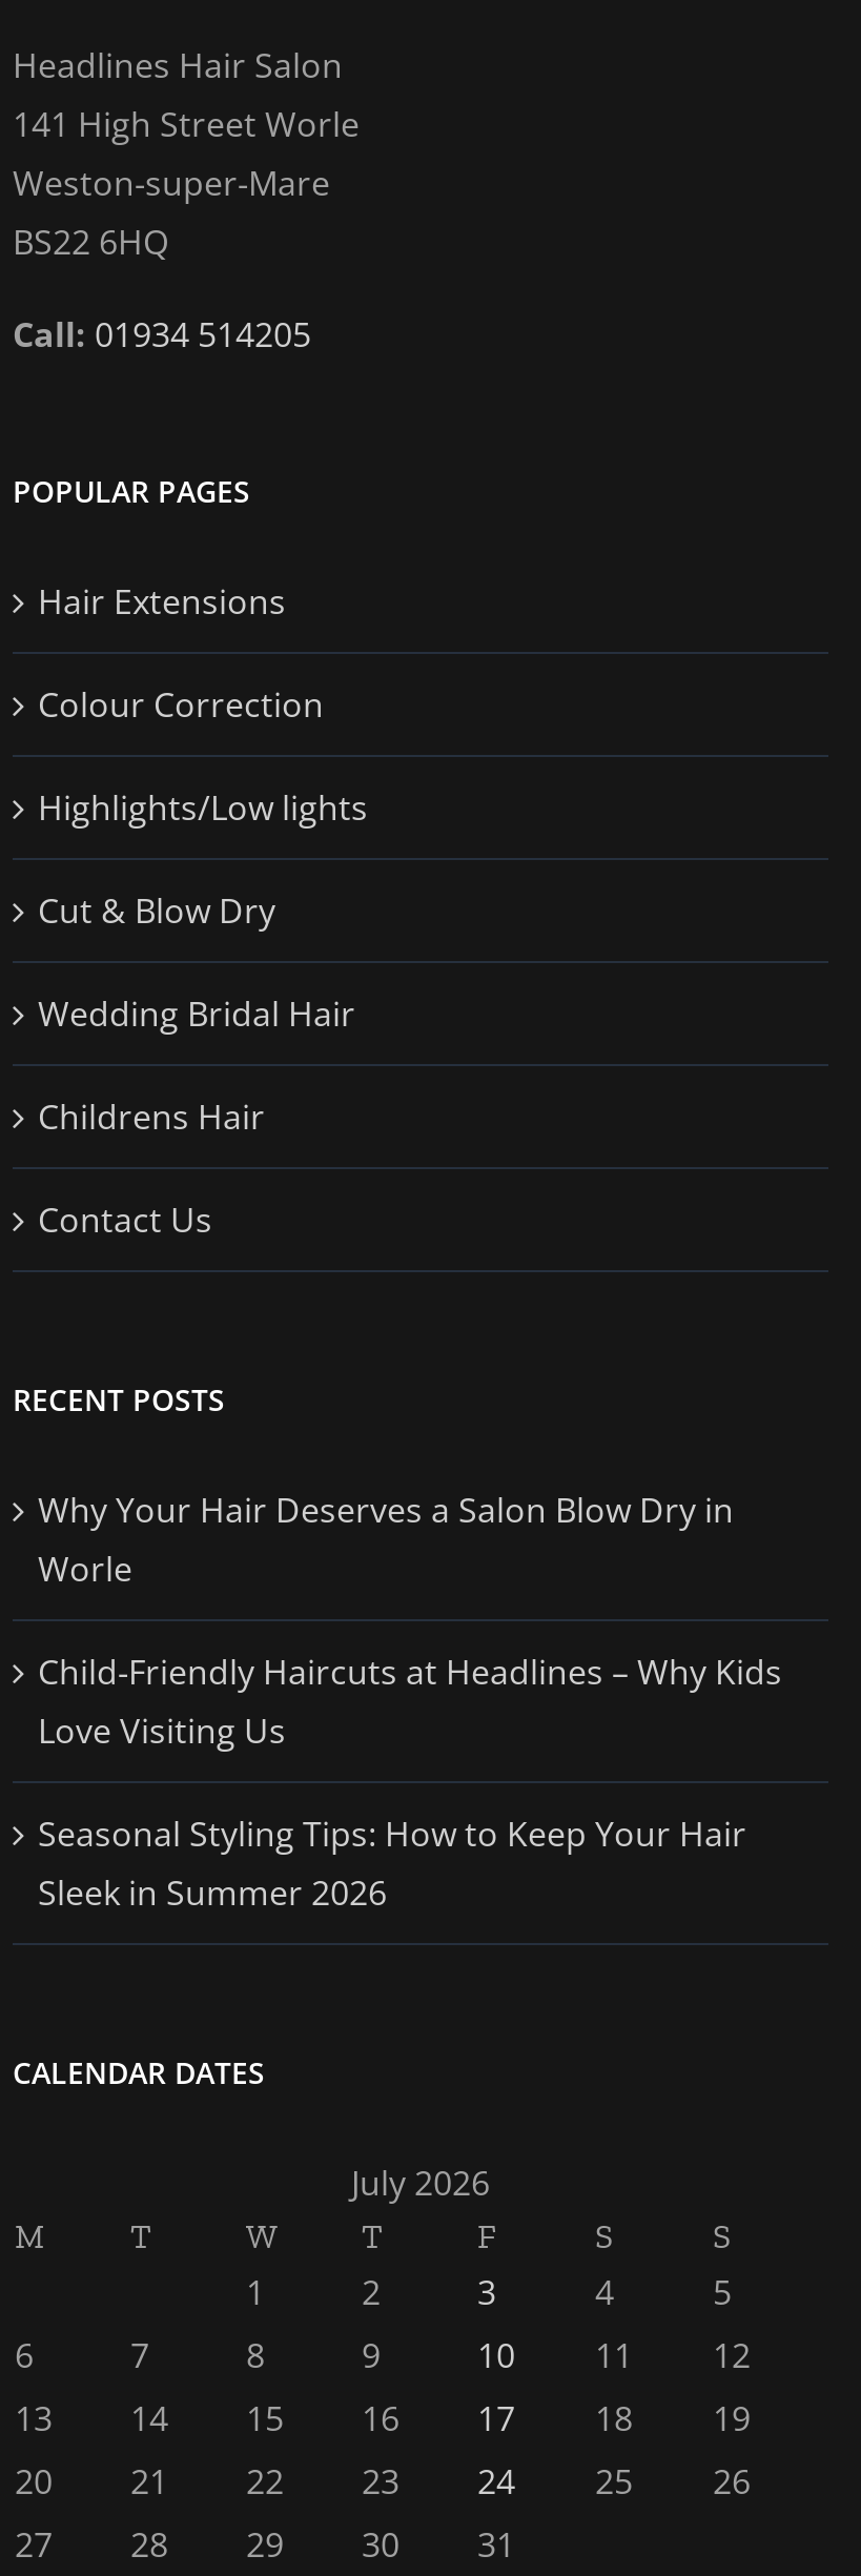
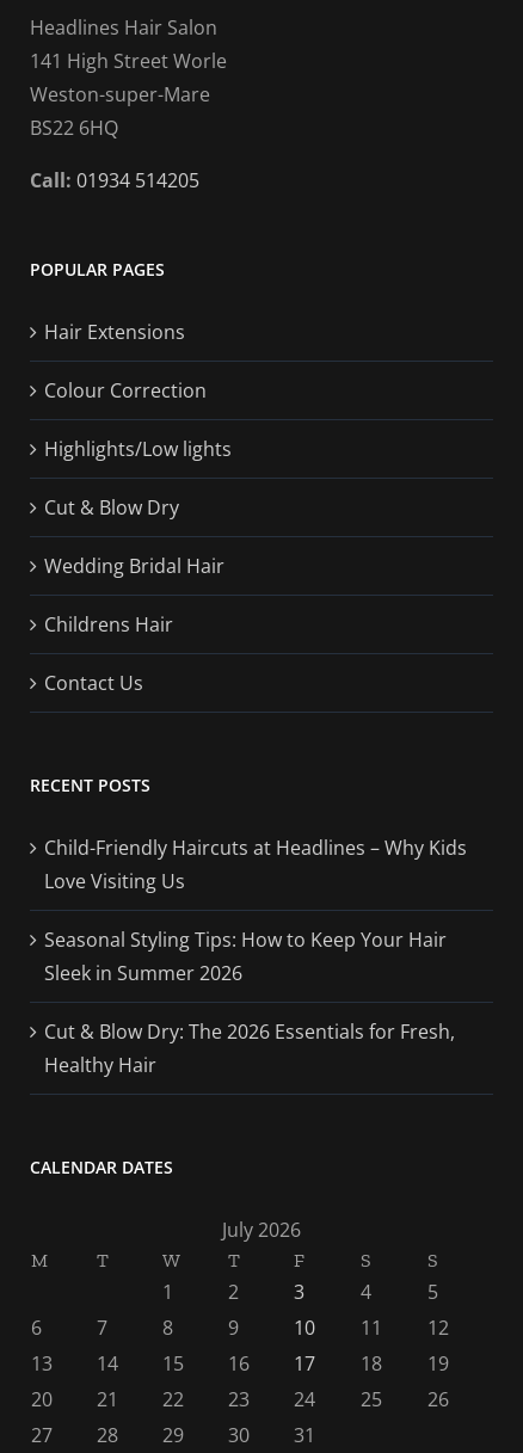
- Why Your Hair Deserves a Salon Blow Dry in
- Worle

moved up: Child-Friendly Haircuts at Headlines – Why Kids | Love Visiting Us | Seasonal Styling Tips: How to Keep Your Hair | Sleek in Summer 2026

+ Cut & Blow Dry: The 2026 Essentials for Fresh,
+ Healthy Hair
